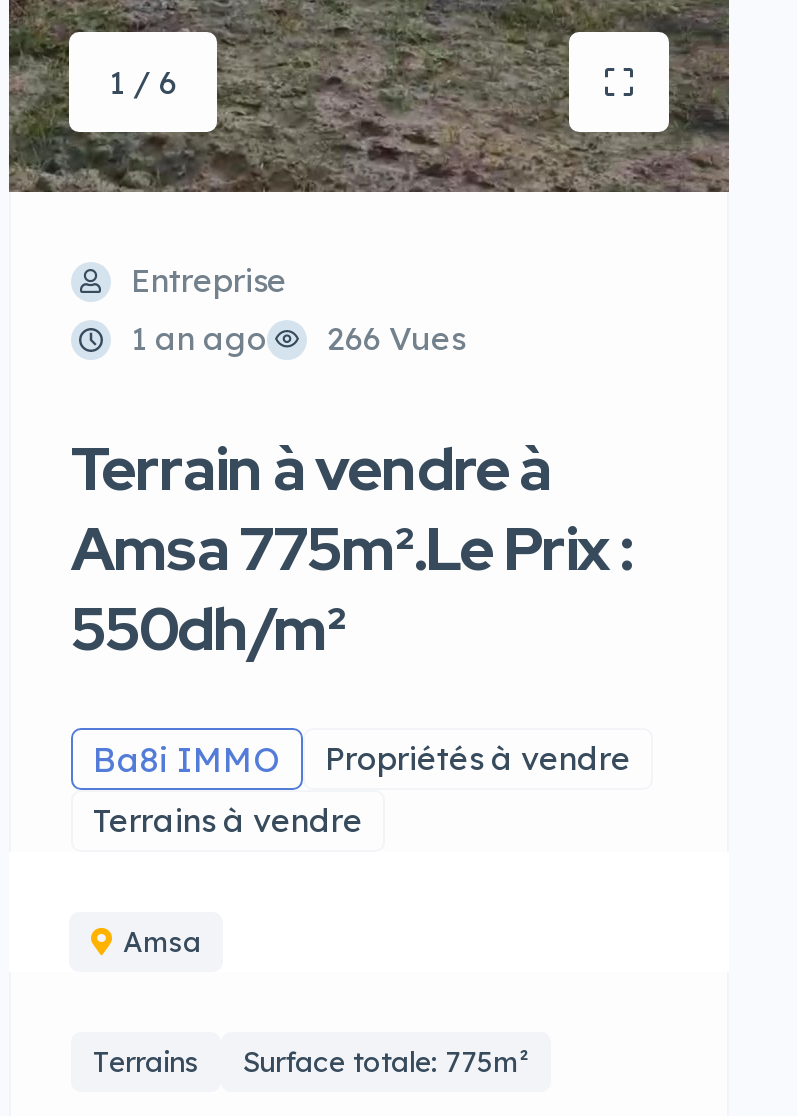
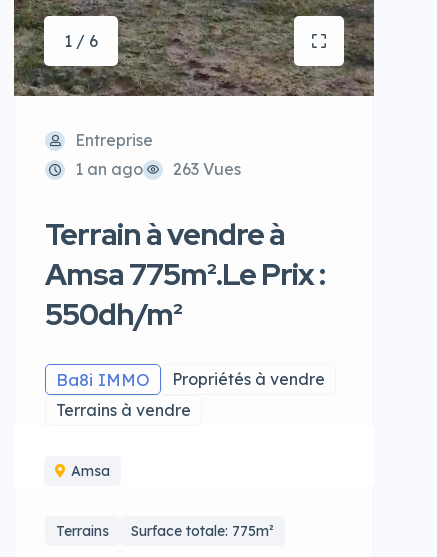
- 1 an ago 266 Vues
+ 1 an ago 263 Vues
